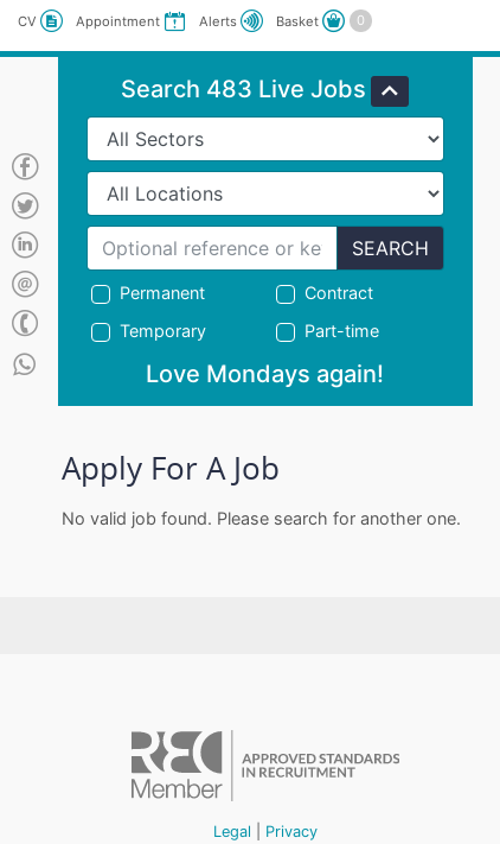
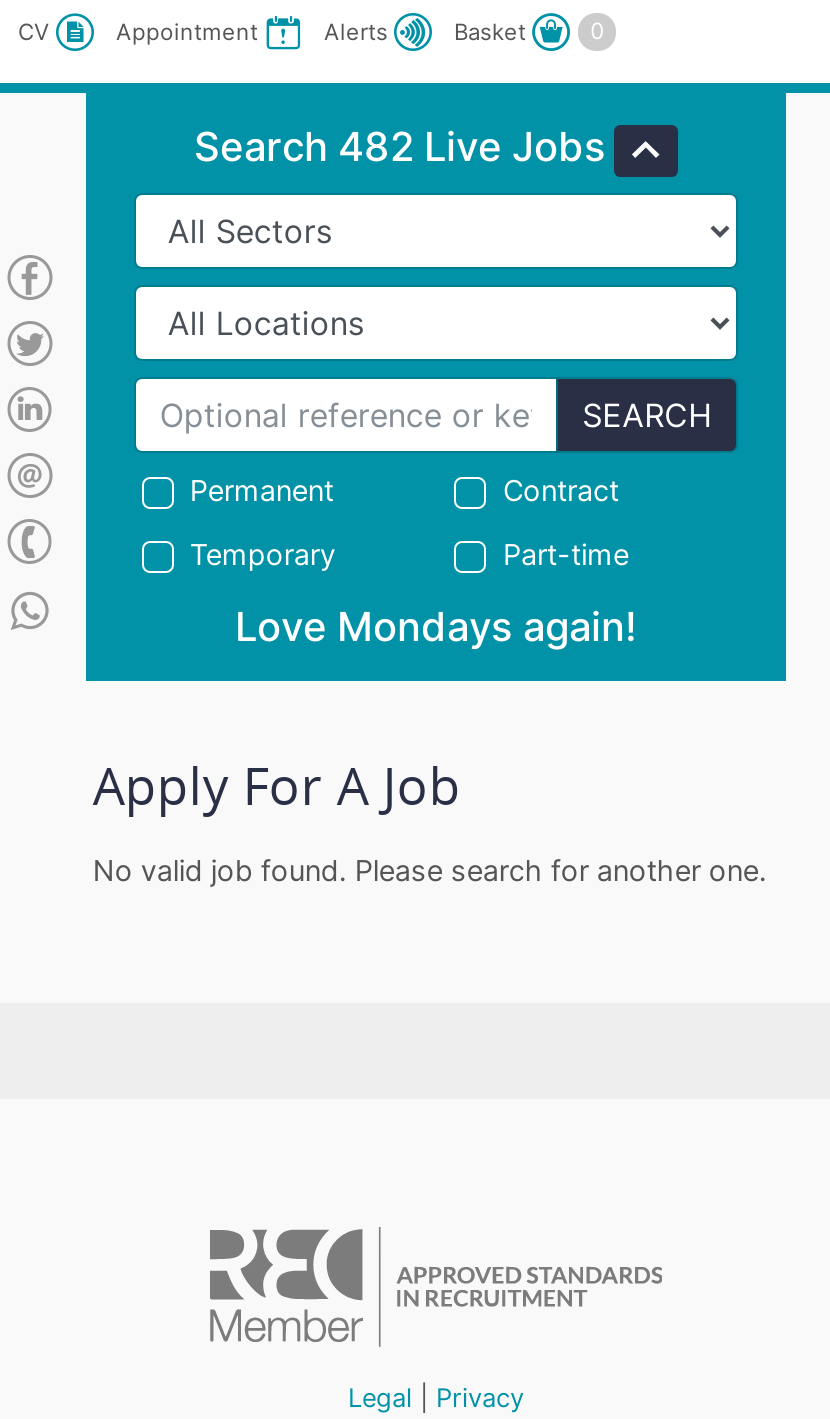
- Search 483 Live Jobs
+ Search 482 Live Jobs
